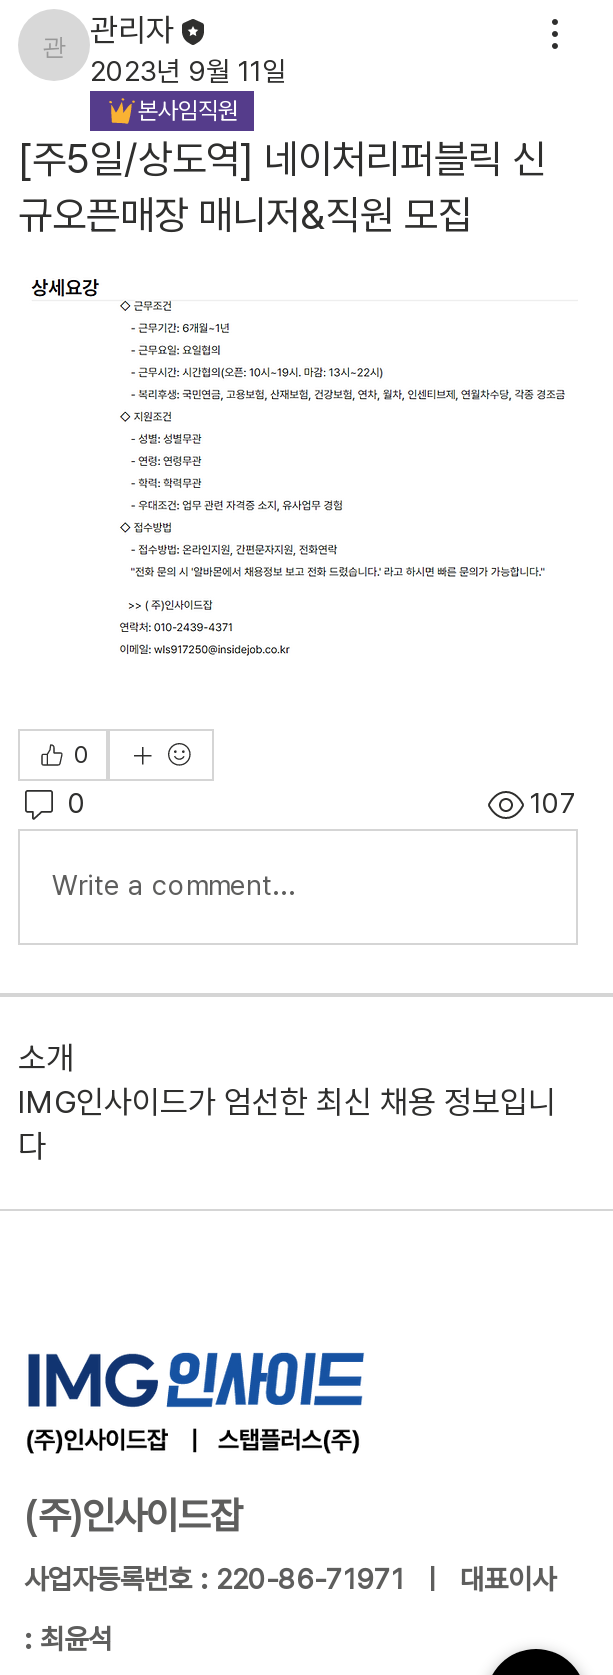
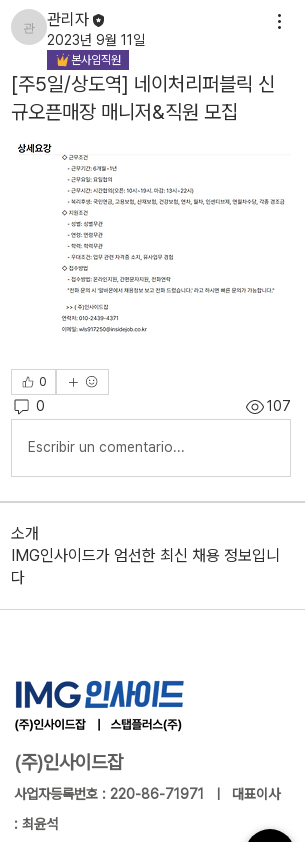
- Write a comment...
+ Escribir un comentario...
